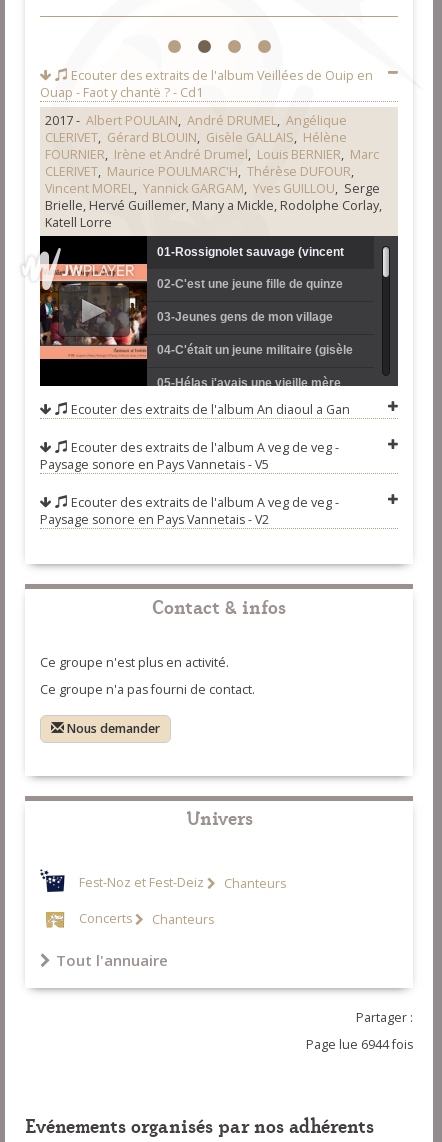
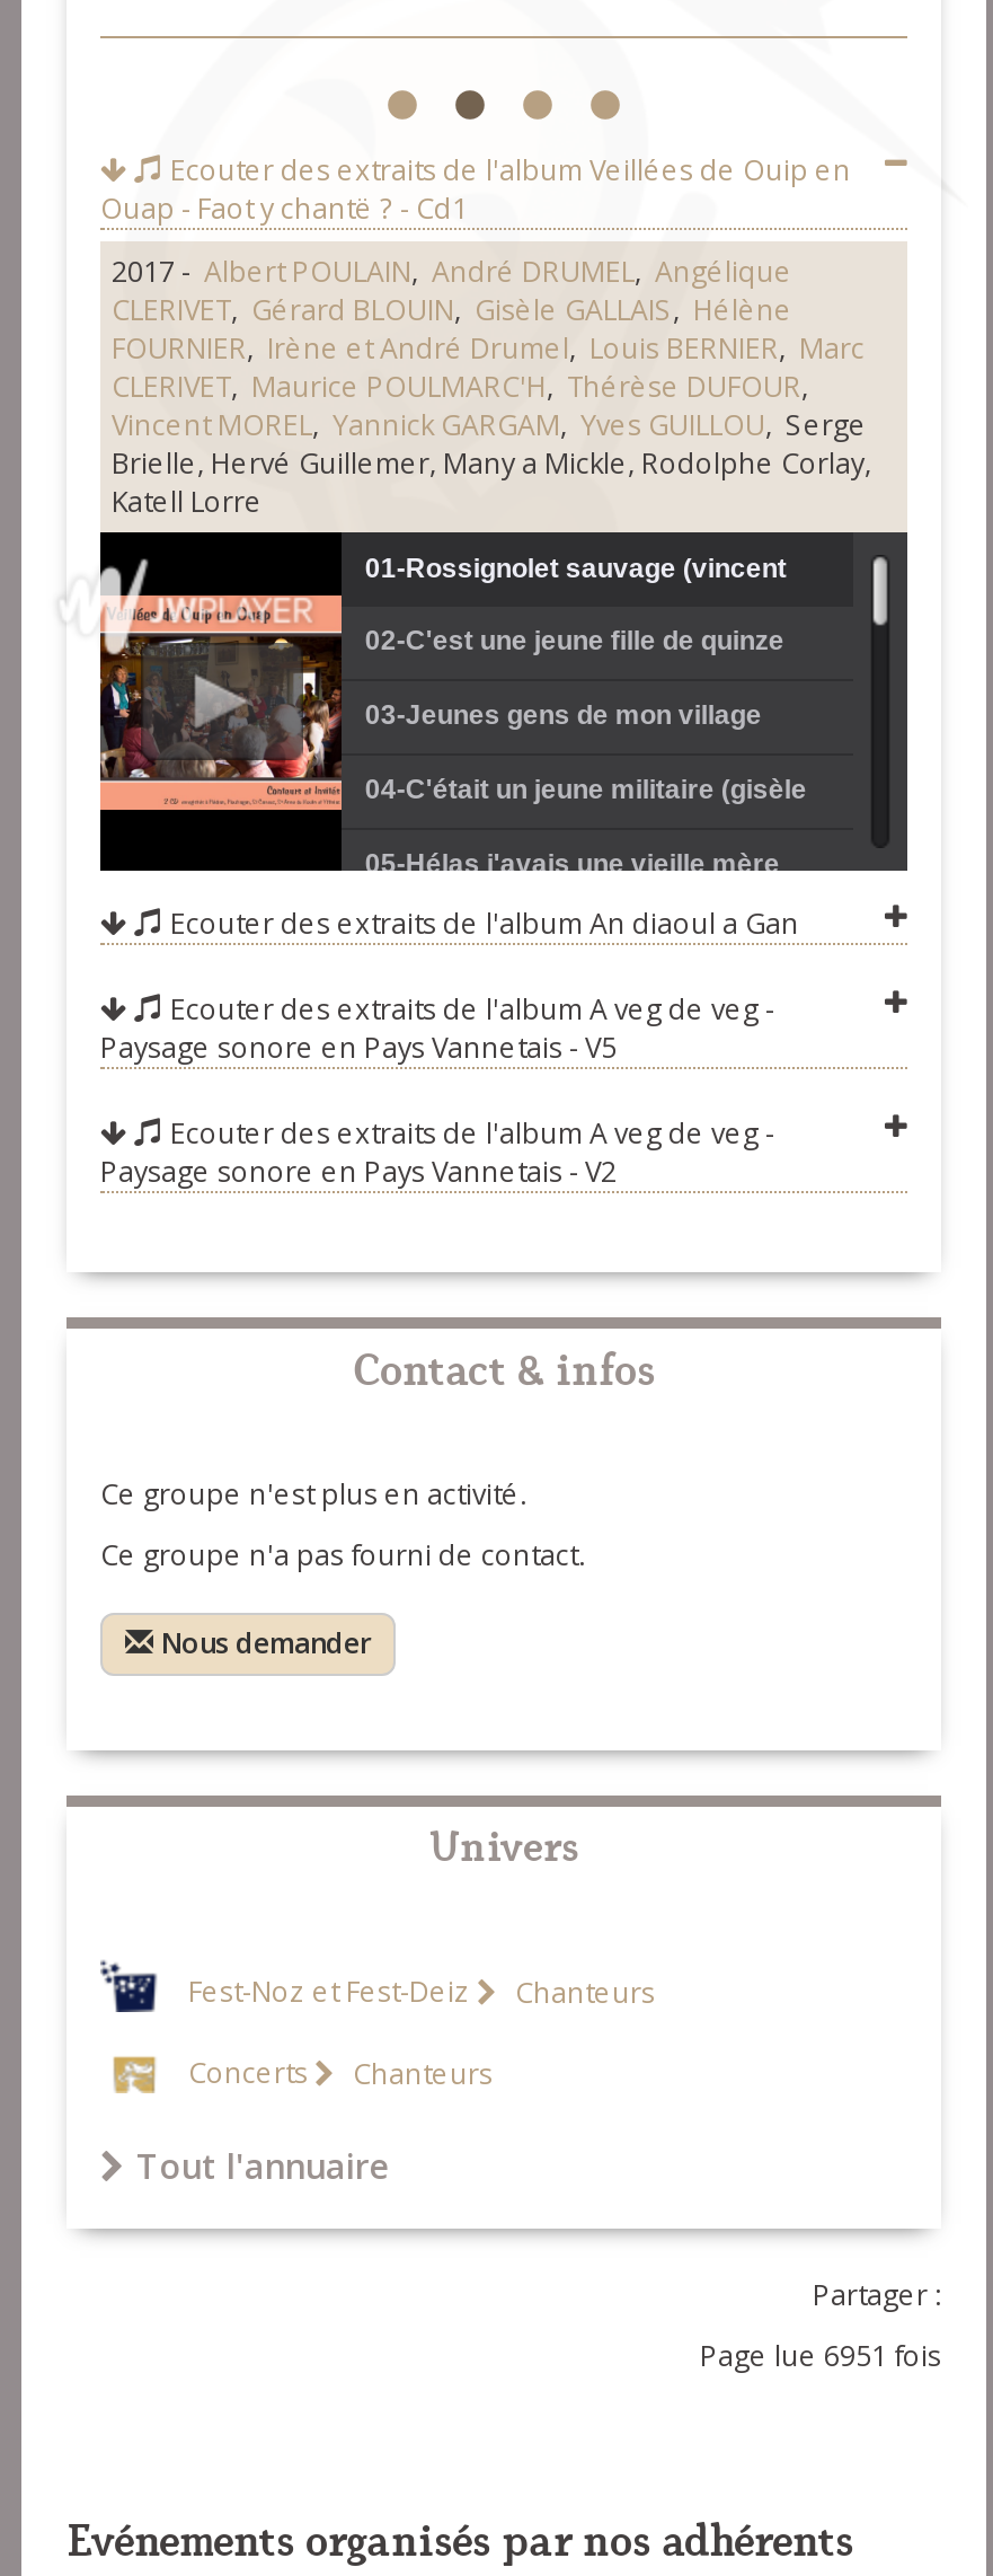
- Page lue 6944 fois
+ Page lue 6951 fois
